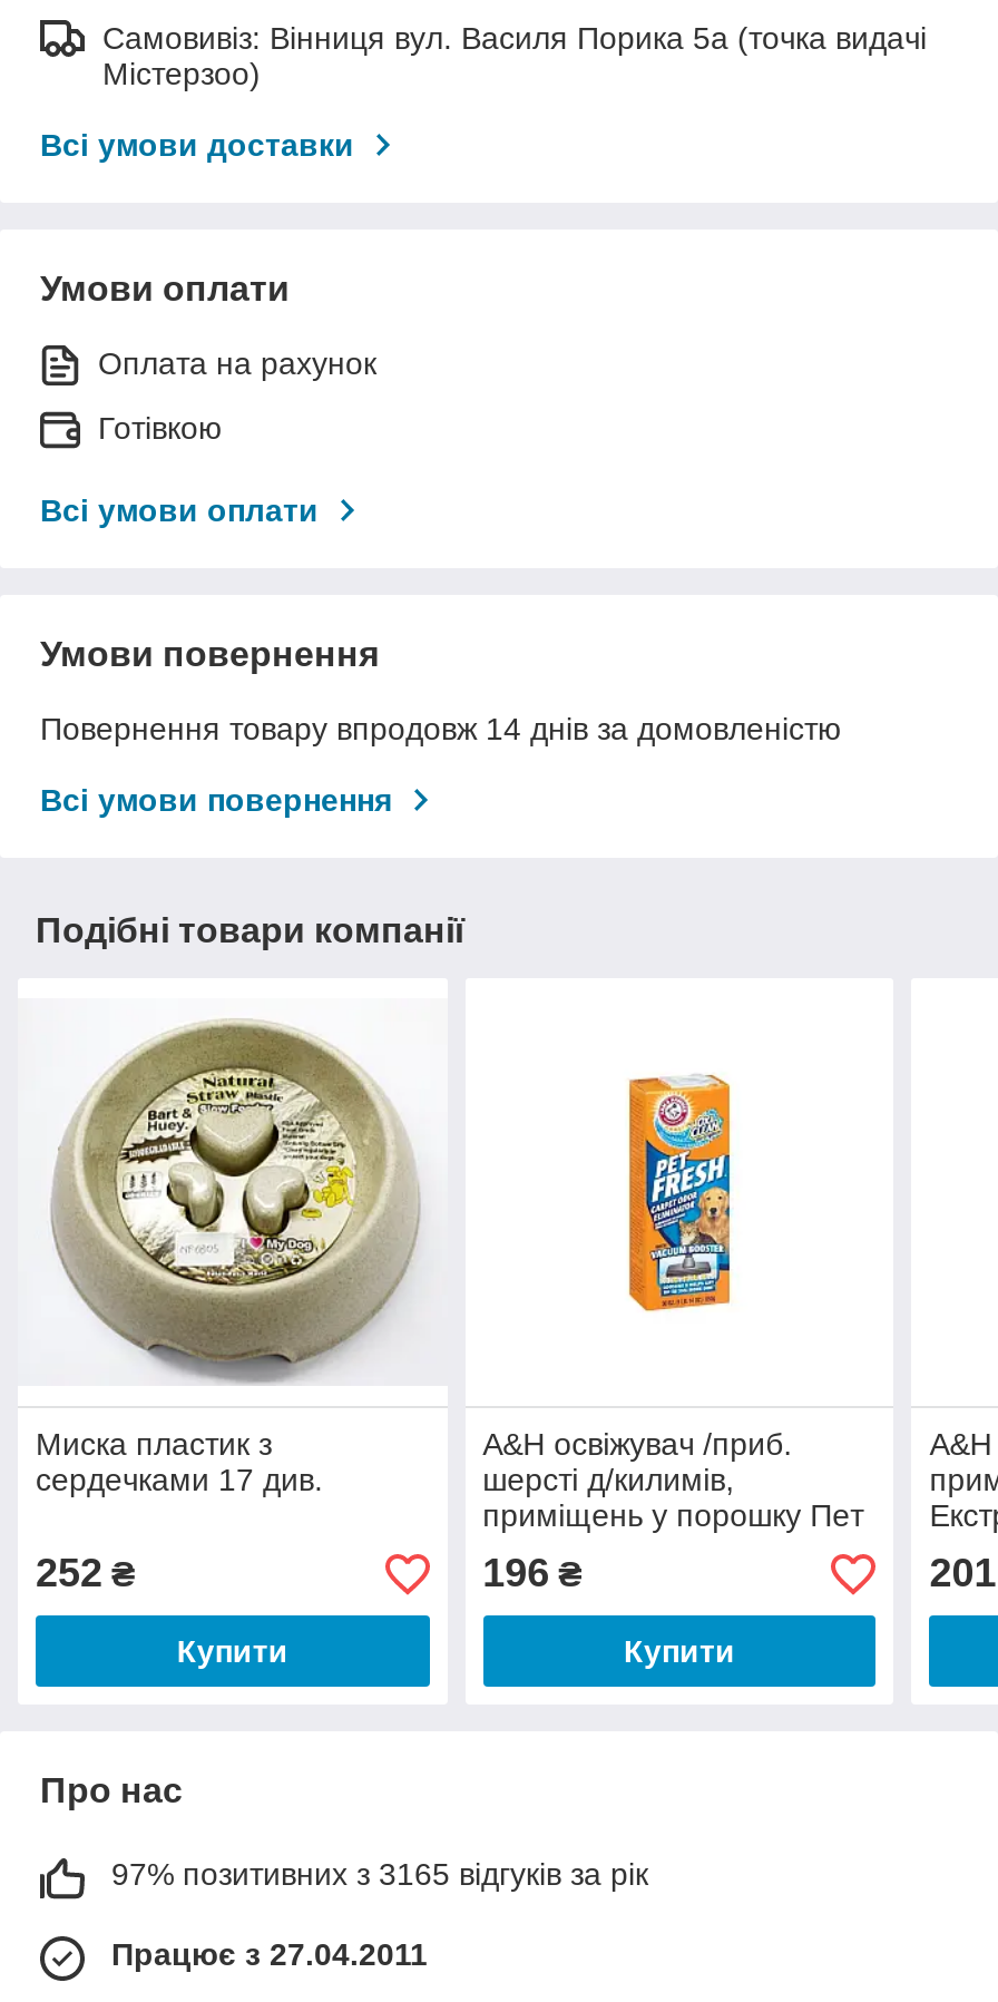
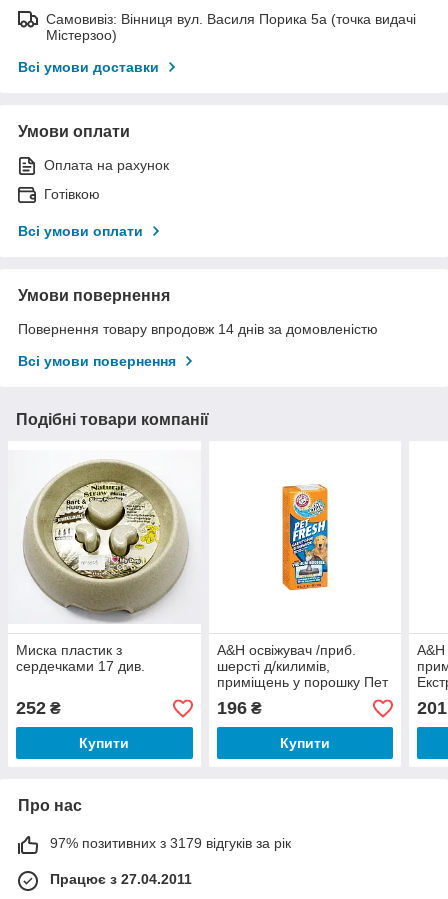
- 97% позитивних з 3165 відгуків за рік
+ 97% позитивних з 3179 відгуків за рік
